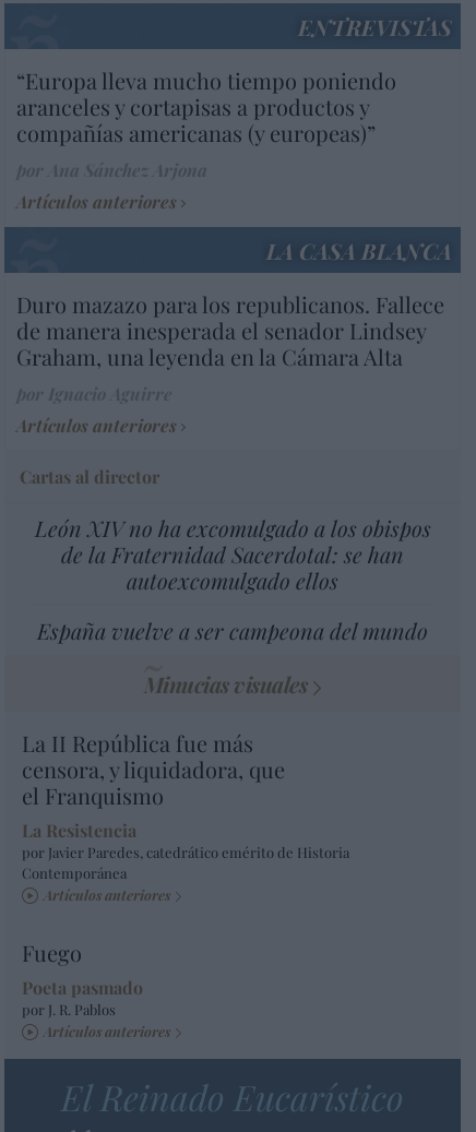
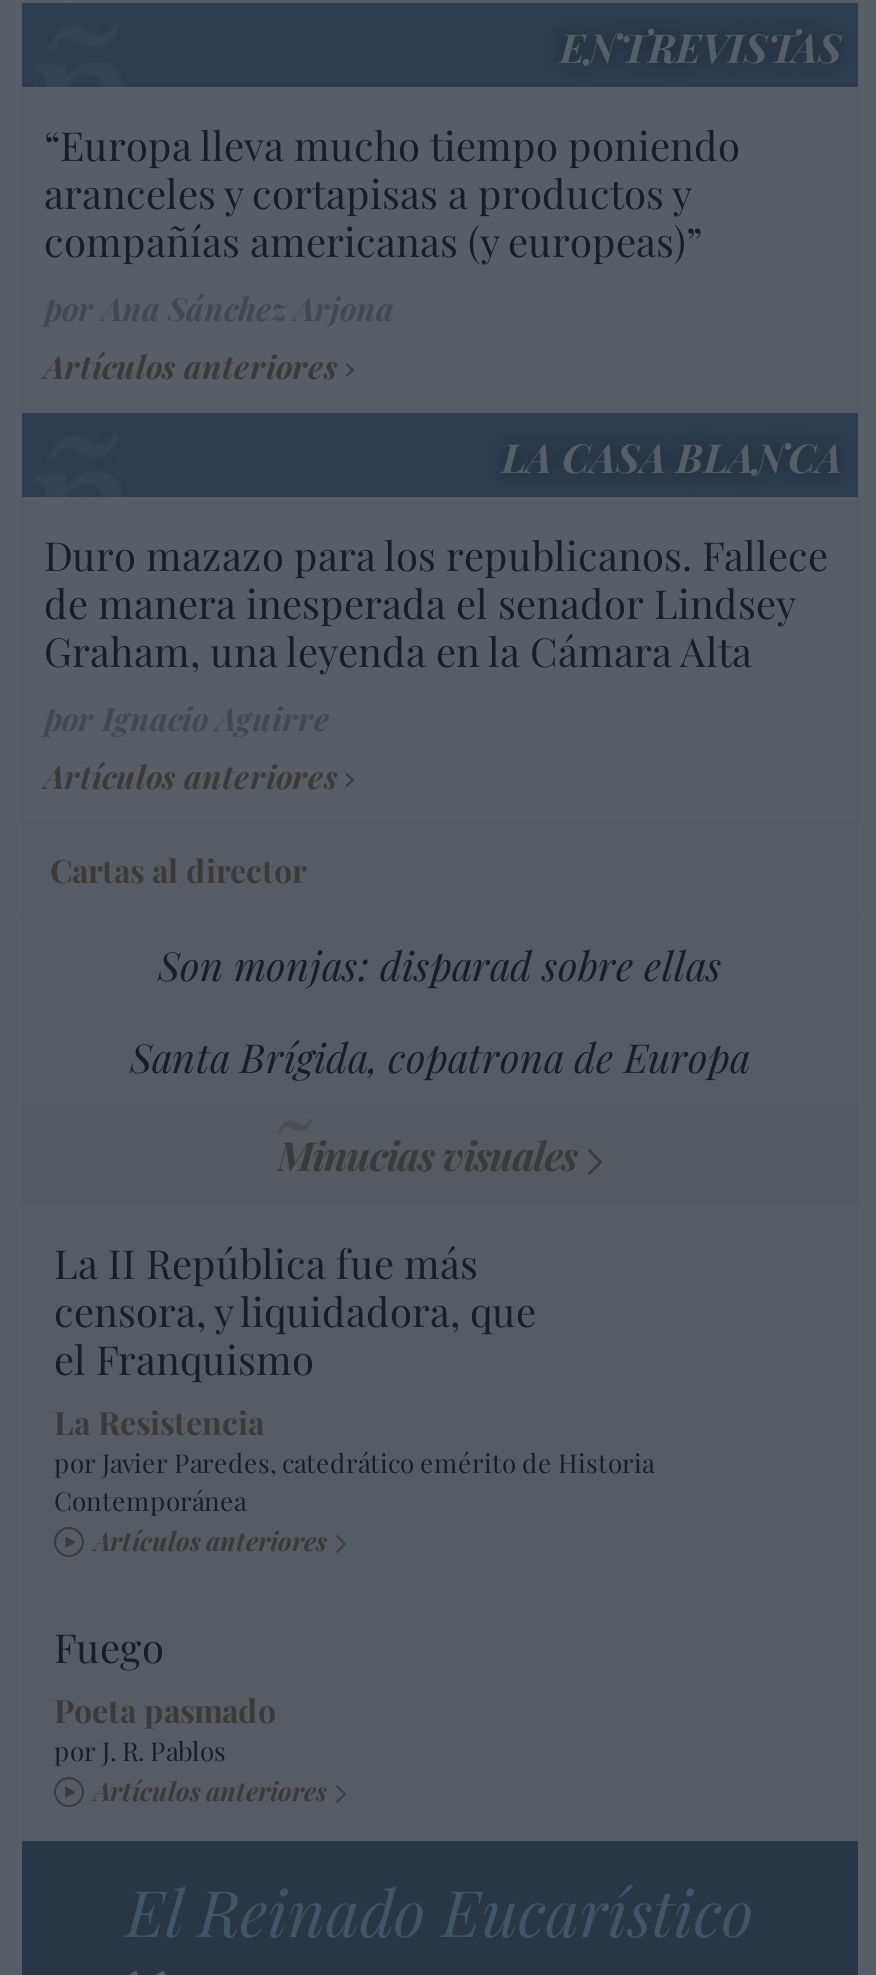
- León XIV no ha excomulgado a los obispos
- de la Fraternidad Sacerdotal: se han
- autoexcomulgado ellos
+ Son monjas: disparad sobre ellas

- España vuelve a ser campeona del mundo
+ Santa Brígida, copatrona de Europa
